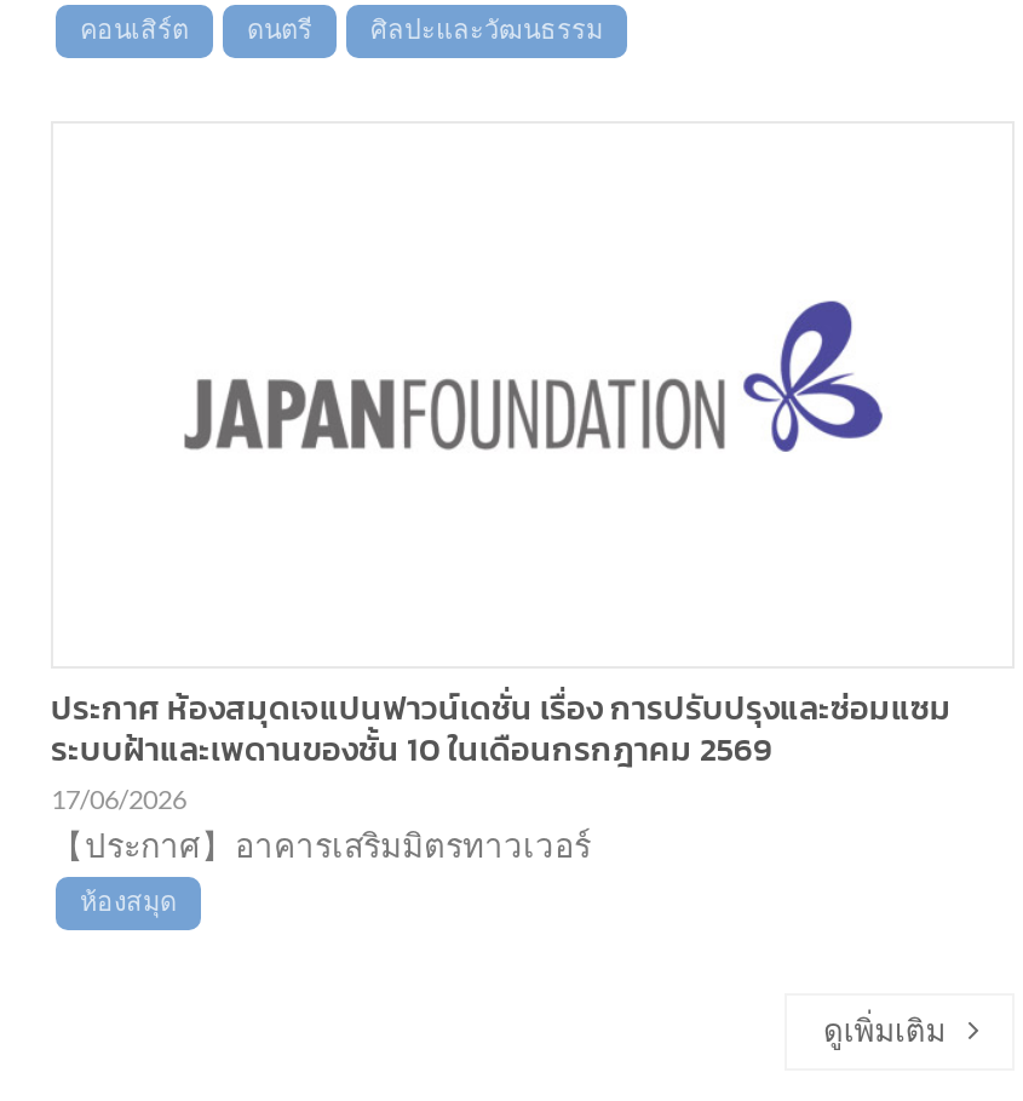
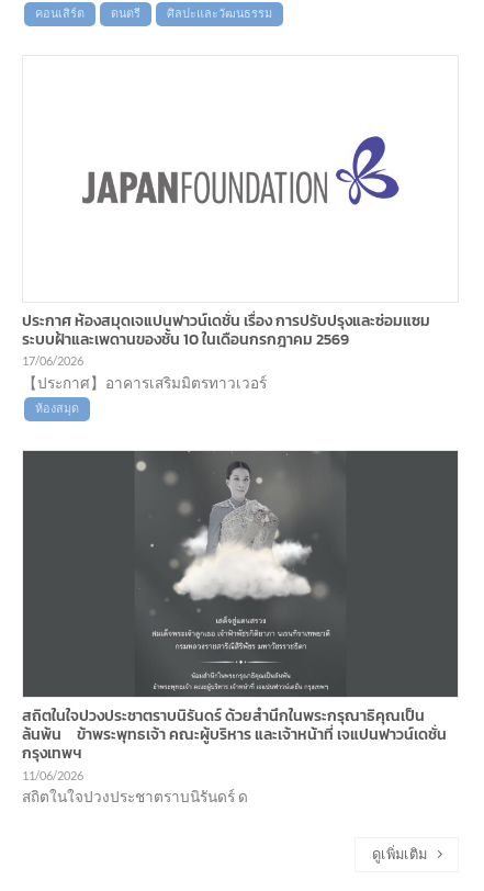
+ [image]
+ สถิตในใจปวงประชาตราบนิรันดร์ ด้วยสำนึกในพระกรุณาธิคุณเป็น
+ ล้นพ้น ข้าพระพุทธเจ้า คณะผู้บริหาร และเจ้าหน้าที่ เจแปนฟาวน์เดชั่น
+ กรุงเทพฯ
+ 11/06/2026
+ สถิตในใจปวงประชาตราบนิรันดร์ ด
